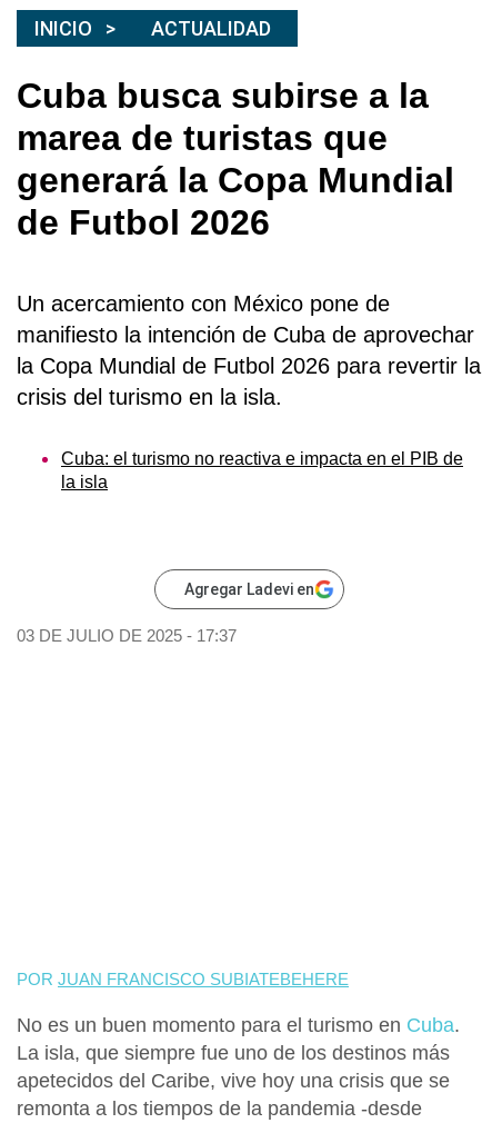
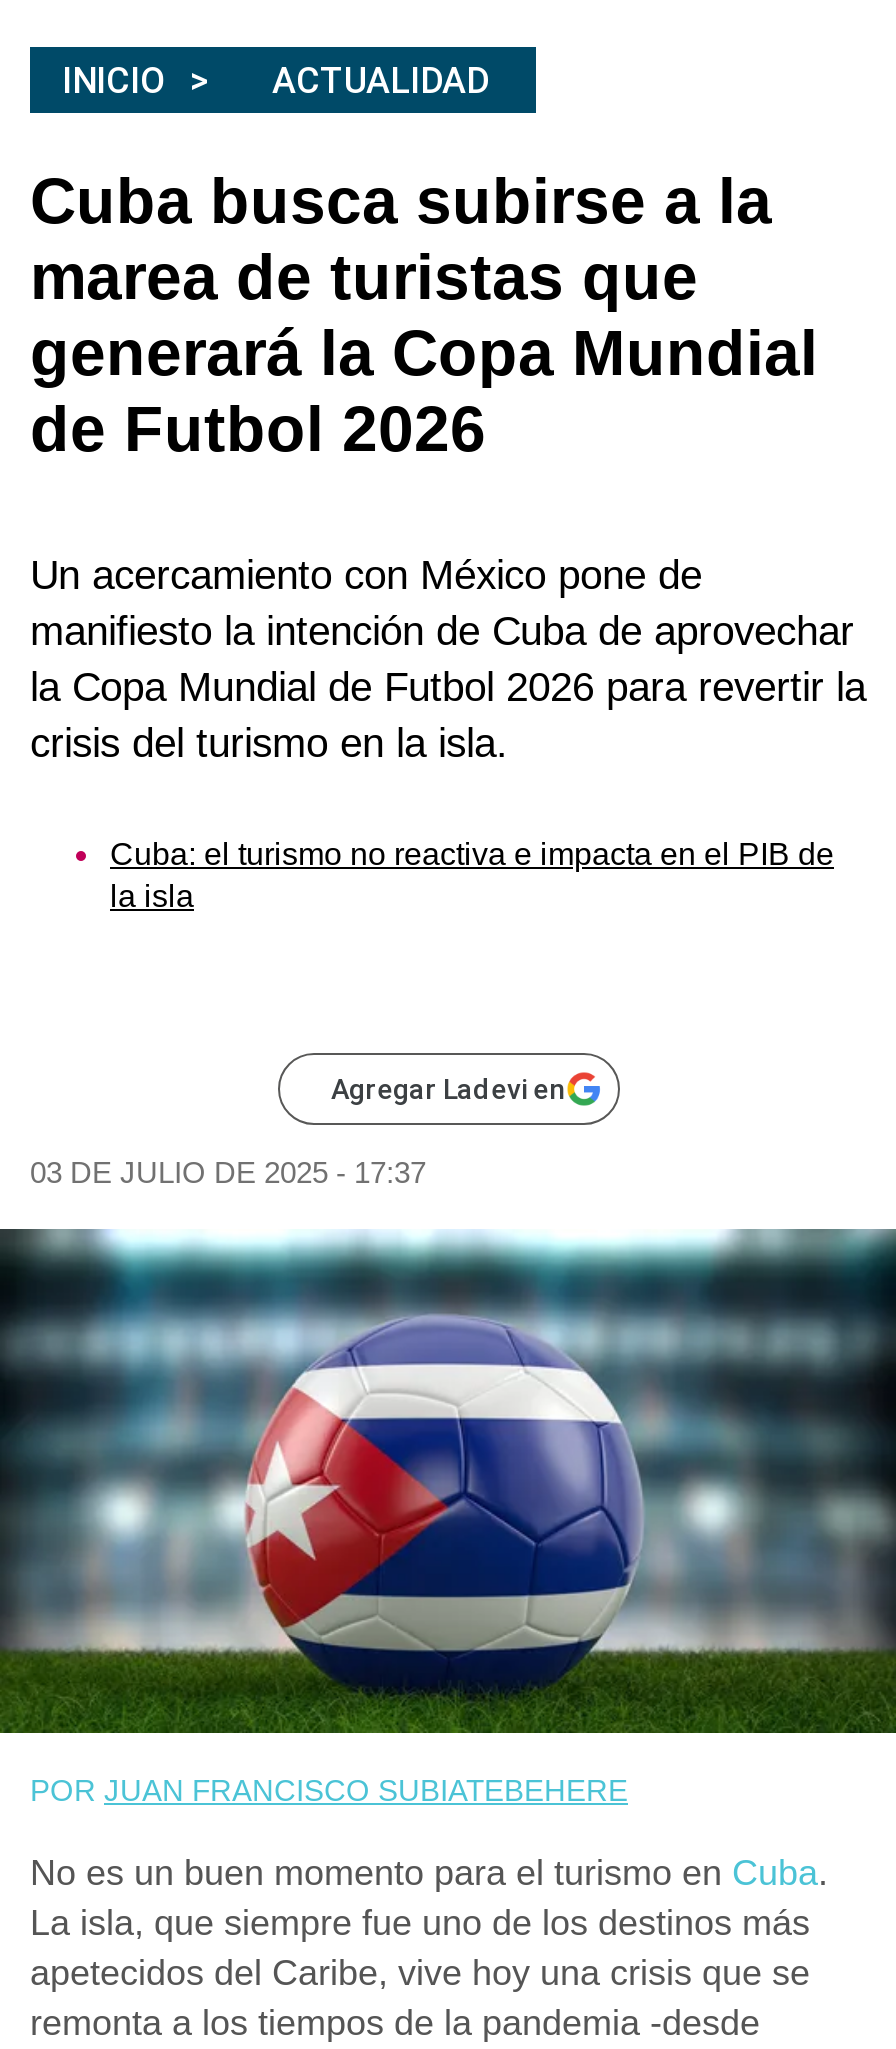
+ [image]
